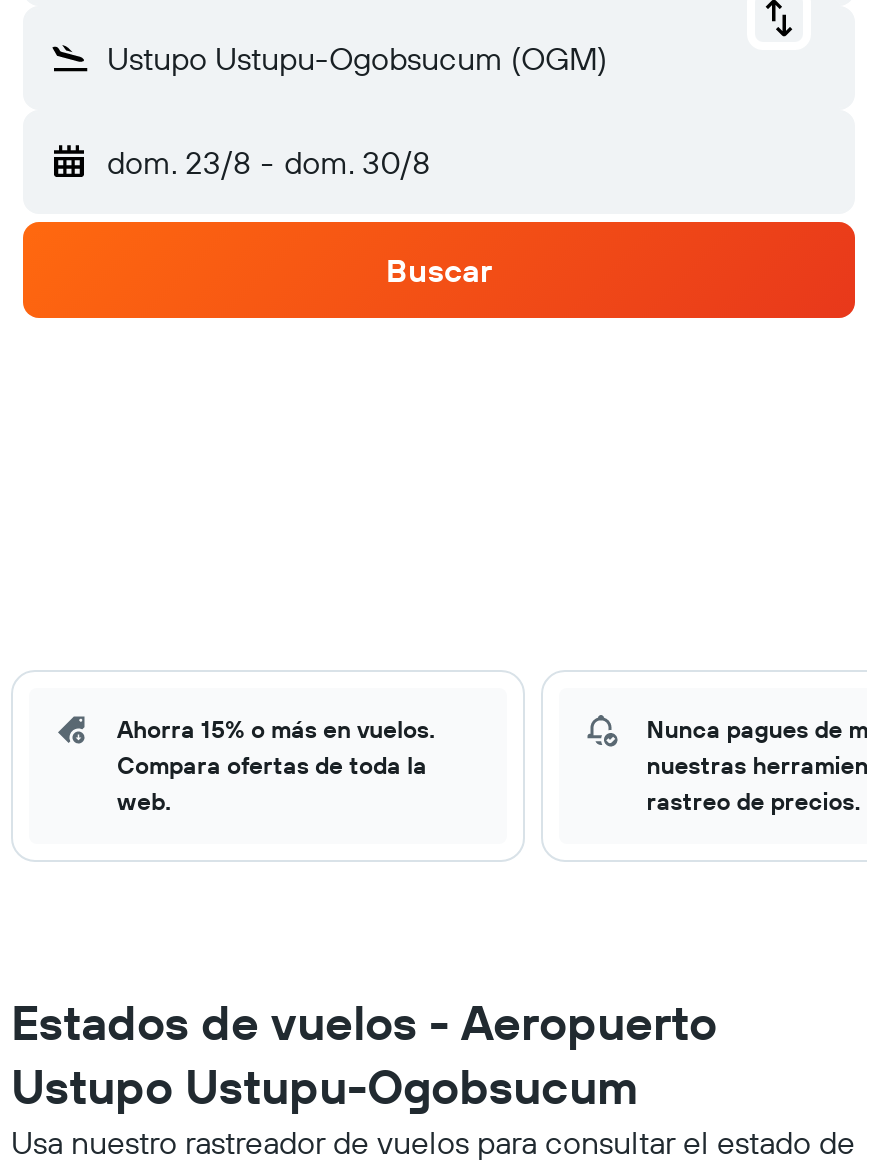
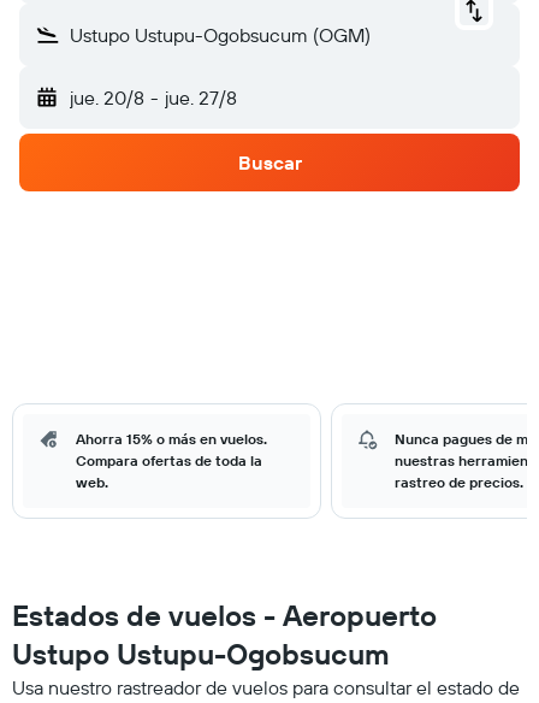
- dom. 23/8 - dom. 30/8
+ jue. 20/8 - jue. 27/8
